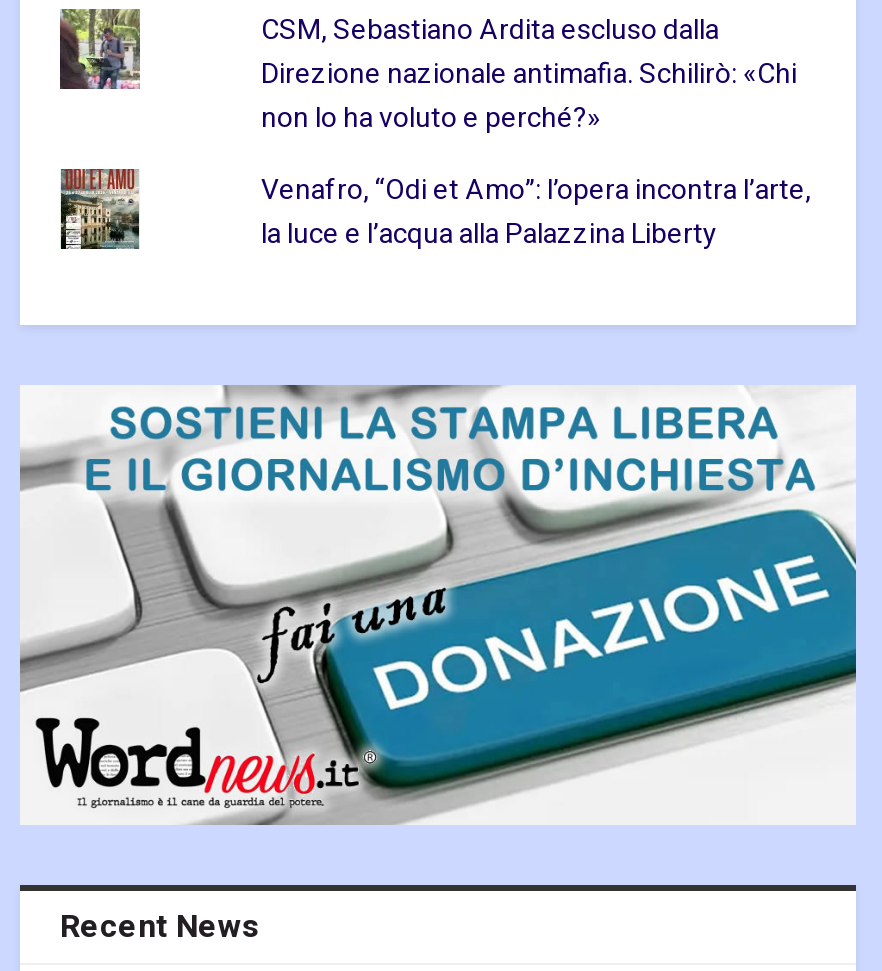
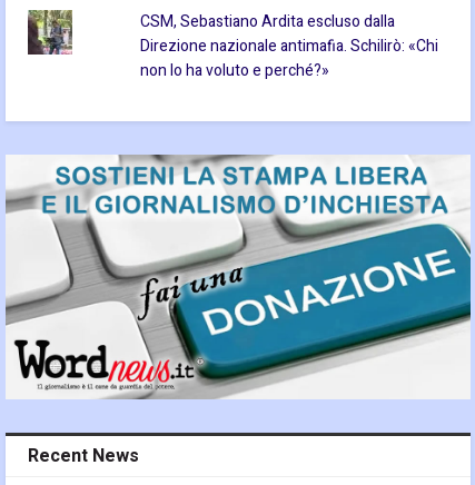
- [image]

- Venafro, “Odi et Amo”: l’opera incontra l’arte,
- la luce e l’acqua alla Palazzina Liberty
